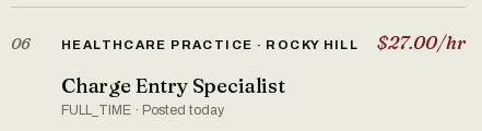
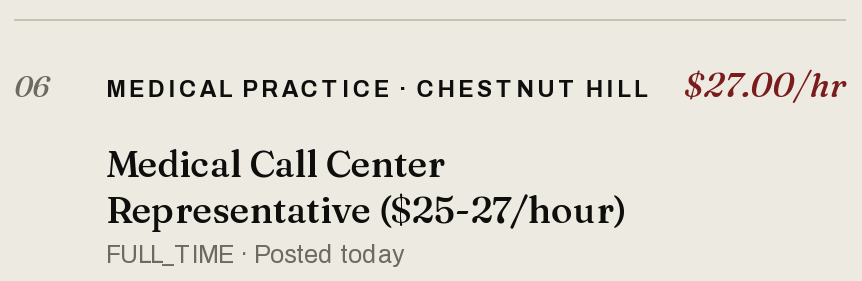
- HEALTHCARE PRACTICE · ROCKY HILL
+ MEDICAL PRACTICE · CHESTNUT HILL

- Charge Entry Specialist
+ Medical Call Center
+ Representative ($25-27/hour)
